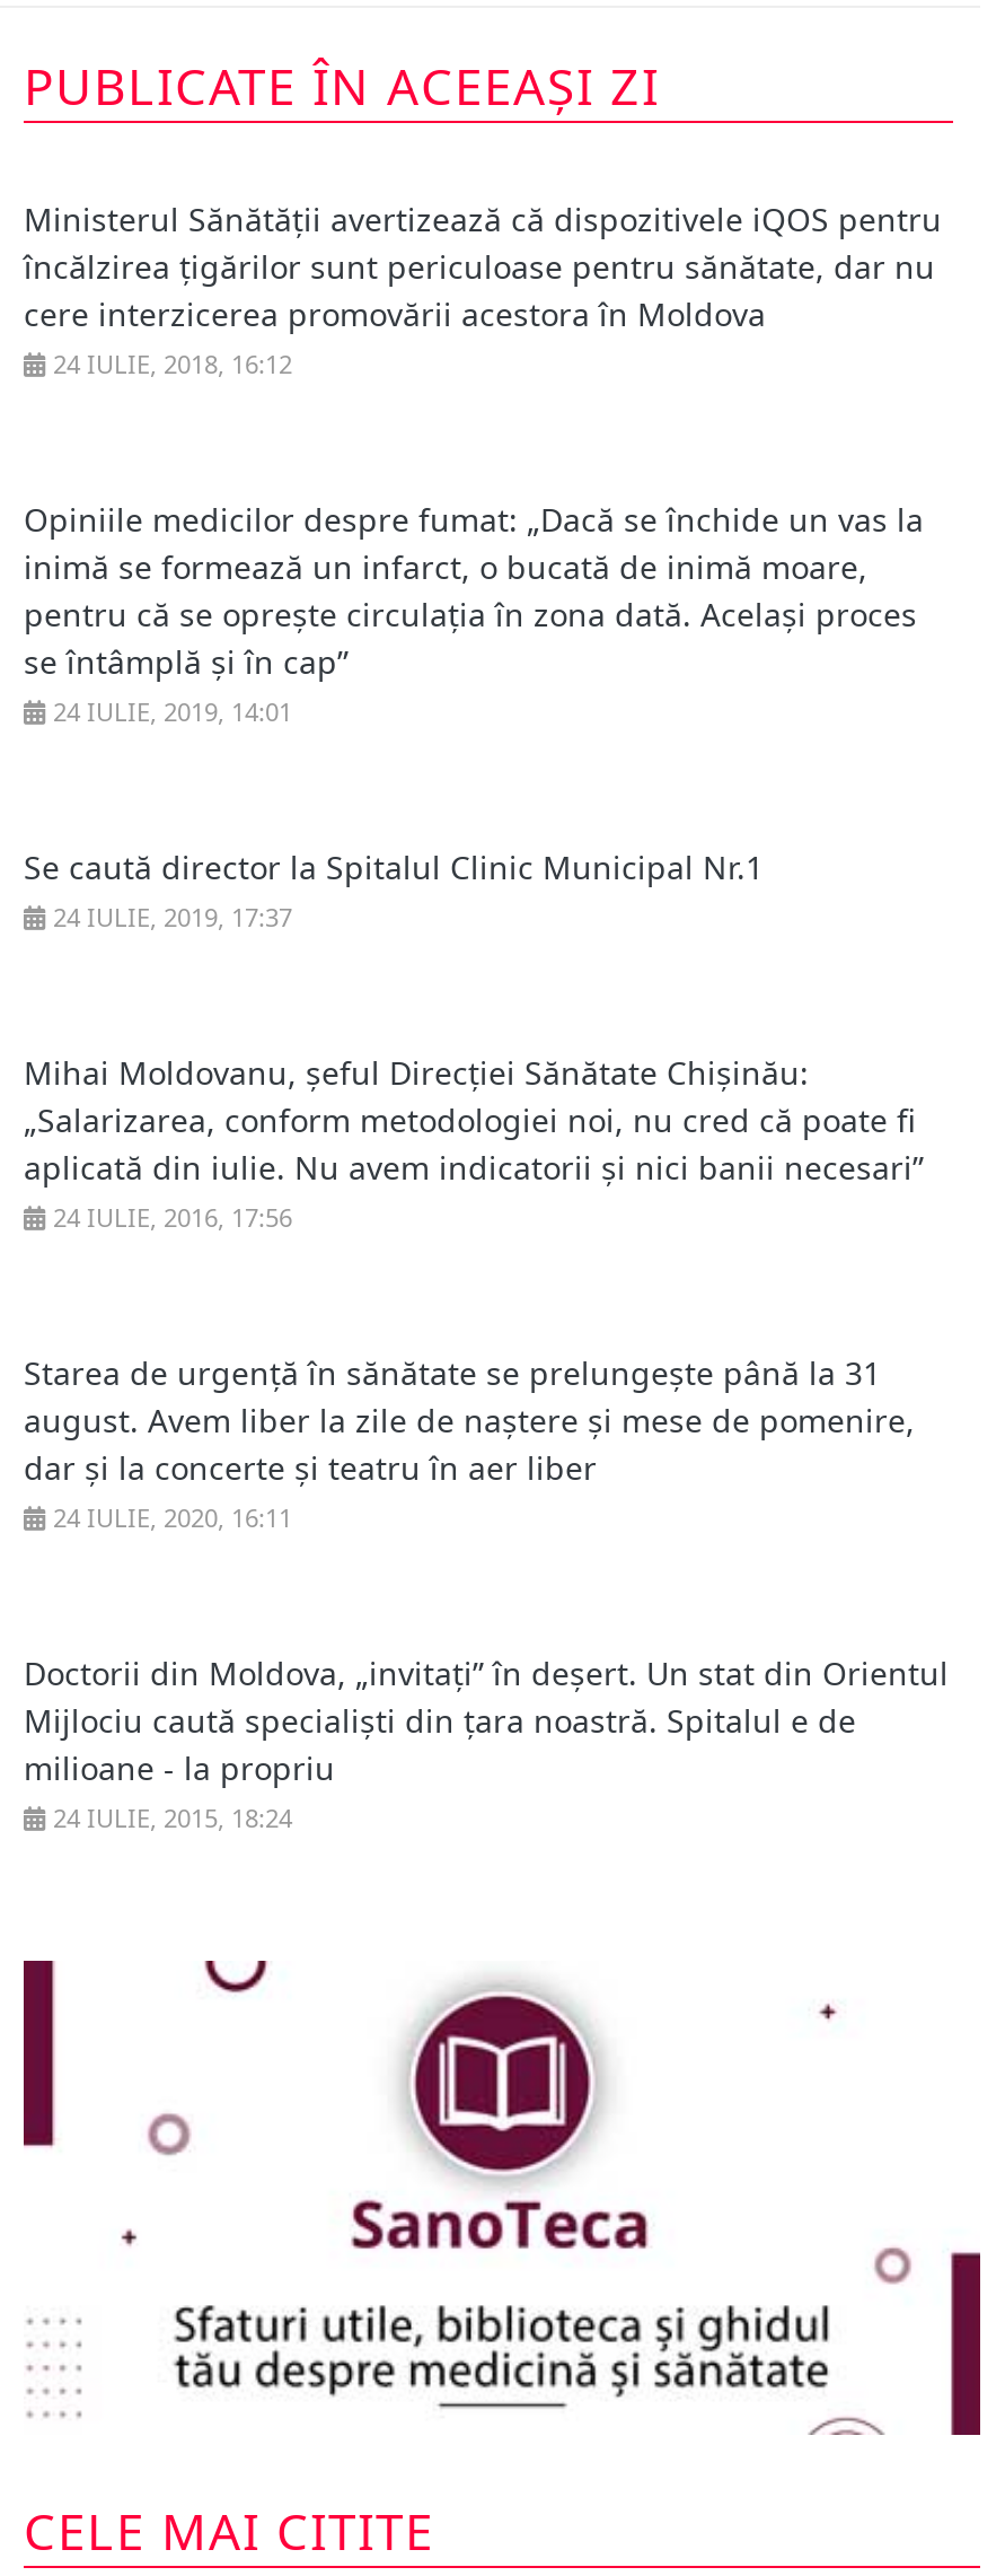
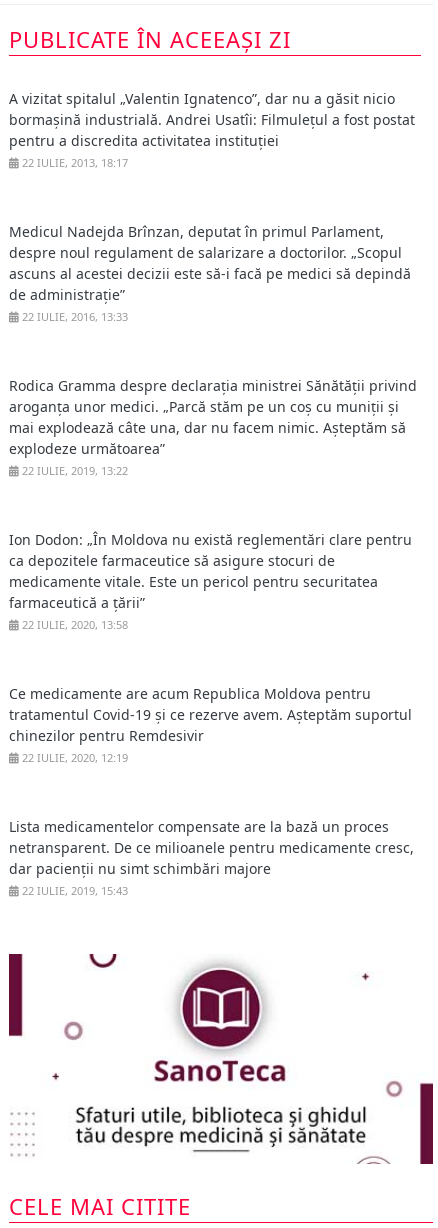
- Ministerul Sănătății avertizează că dispozitivele iQOS pentru
- încălzirea țigărilor sunt periculoase pentru sănătate, dar nu
- cere interzicerea promovării acestora în Moldova
- 24 IULIE, 2018, 16:12
+ A vizitat spitalul „Valentin Ignatenco”, dar nu a găsit nicio
+ bormașină industrială. Andrei Usatîi: Filmulețul a fost postat
+ pentru a discredita activitatea instituției
+ 22 IULIE, 2013, 18:17

- Opiniile medicilor despre fumat: „Dacă se închide un vas la
- inimă se formează un infarct, o bucată de inimă moare,
- pentru că se oprește circulația în zona dată. Același proces
- se întâmplă și în cap”
- 24 IULIE, 2019, 14:01
+ Medicul Nadejda Brînzan, deputat în primul Parlament,
+ despre noul regulament de salarizare a doctorilor. „Scopul
+ ascuns al acestei decizii este să-i facă pe medici să depindă
+ de administrație”
+ 22 IULIE, 2016, 13:33

- Se caută director la Spitalul Clinic Municipal Nr.1
- 24 IULIE, 2019, 17:37
+ Rodica Gramma despre declarația ministrei Sănătății privind
+ aroganța unor medici. „Parcă stăm pe un coș cu muniții și
+ mai explodează câte una, dar nu facem nimic. Așteptăm să
+ explodeze următoarea”
+ 22 IULIE, 2019, 13:22

- Mihai Moldovanu, șeful Direcției Sănătate Chișinău:
- „Salarizarea, conform metodologiei noi, nu cred că poate fi
- aplicată din iulie. Nu avem indicatorii și nici banii necesari”
- 24 IULIE, 2016, 17:56
+ Ion Dodon: „În Moldova nu există reglementări clare pentru
+ ca depozitele farmaceutice să asigure stocuri de
+ medicamente vitale. Este un pericol pentru securitatea
+ farmaceutică a țării”
+ 22 IULIE, 2020, 13:58

- Starea de urgență în sănătate se prelungește până la 31
- august. Avem liber la zile de naștere și mese de pomenire,
- dar și la concerte și teatru în aer liber
- 24 IULIE, 2020, 16:11
+ Ce medicamente are acum Republica Moldova pentru
+ tratamentul Covid-19 și ce rezerve avem. Așteptăm suportul
+ chinezilor pentru Remdesivir
+ 22 IULIE, 2020, 12:19

- Doctorii din Moldova, „invitați” în deșert. Un stat din Orientul
- Mijlociu caută specialiști din țara noastră. Spitalul e de
- milioane - la propriu
- 24 IULIE, 2015, 18:24
+ Lista medicamentelor compensate are la bază un proces
+ netransparent. De ce milioanele pentru medicamente cresc,
+ dar pacienții nu simt schimbări majore
+ 22 IULIE, 2019, 15:43
